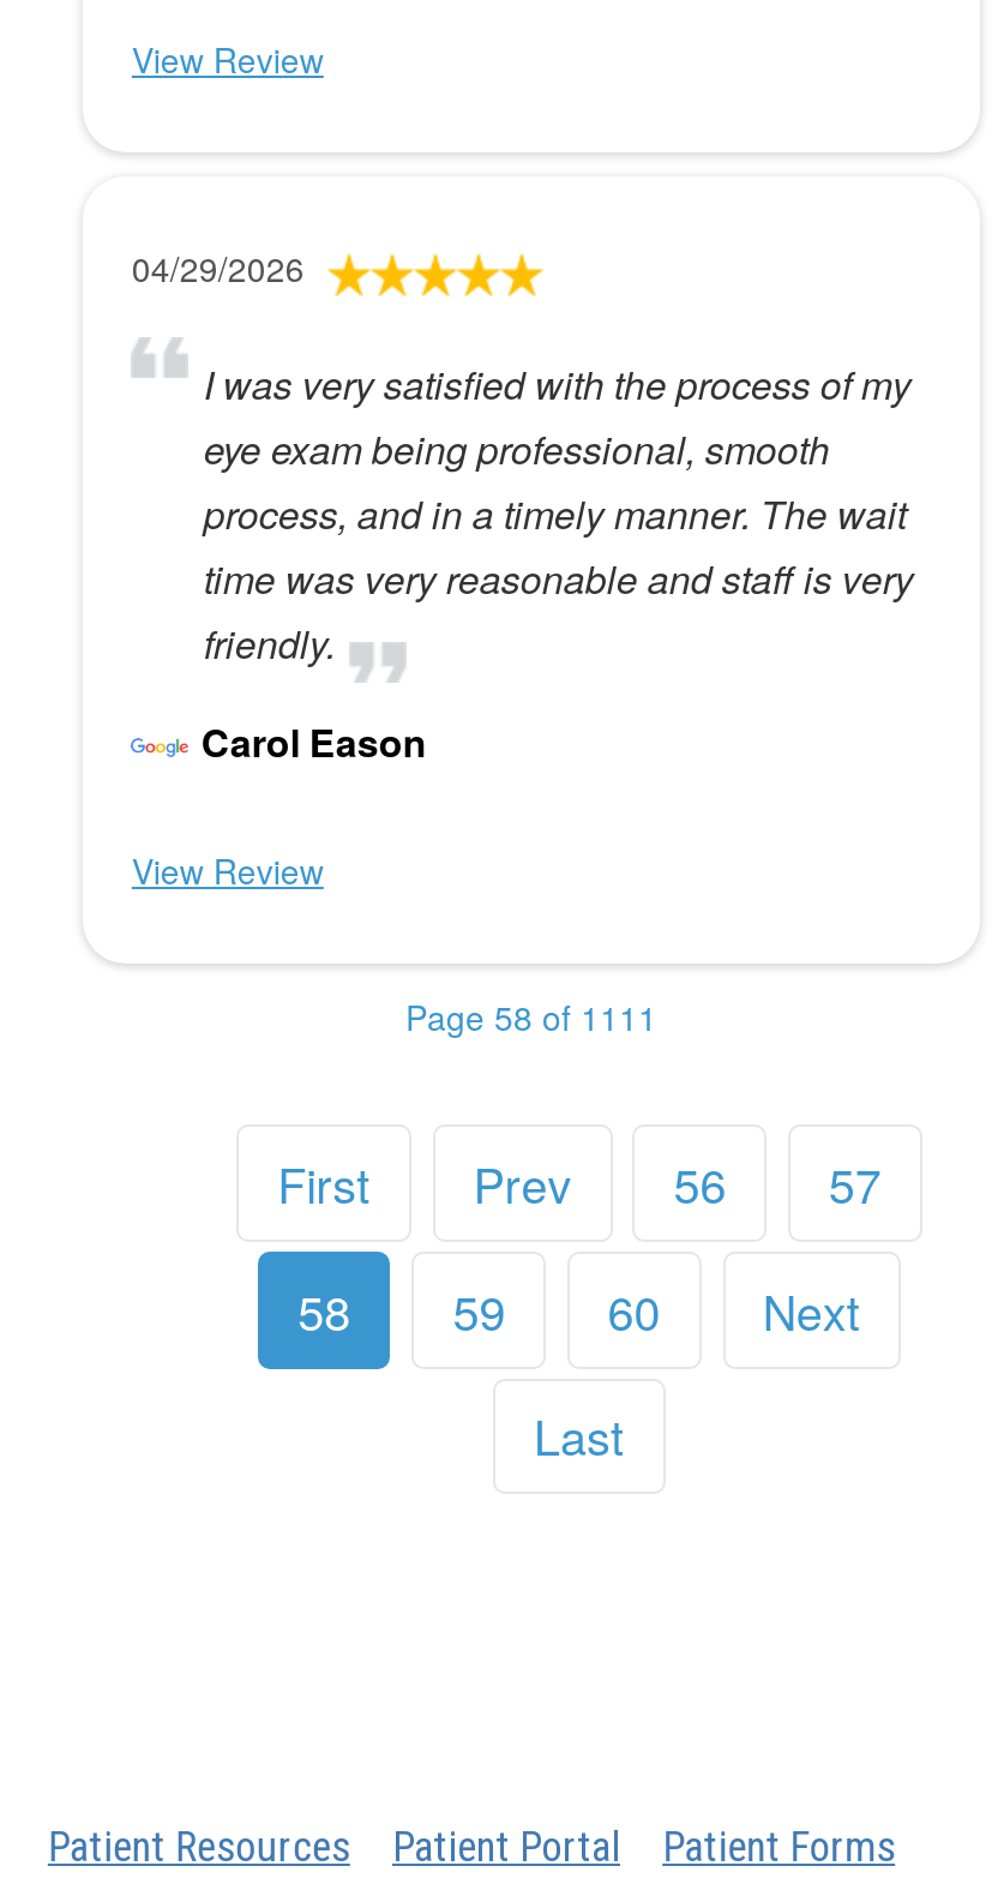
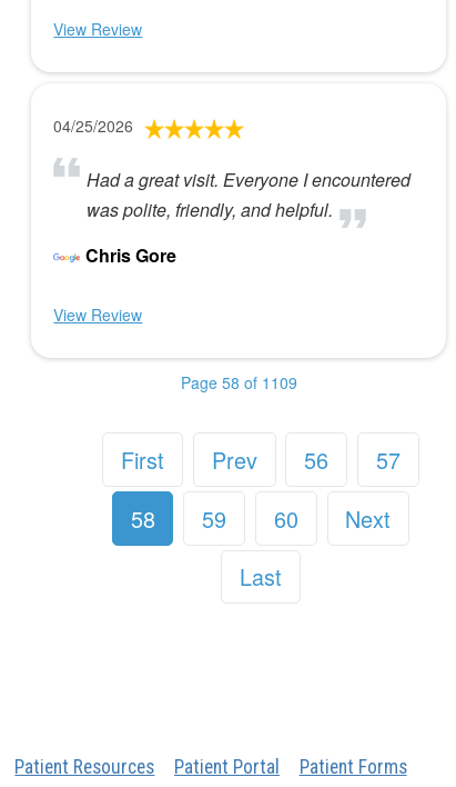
- 04/29/2026
+ 04/25/2026

- I was very satisfied with the process of my
- eye exam being professional, smooth
- process, and in a timely manner. The wait
- time was very reasonable and staff is very
- friendly.
+ Had a great visit. Everyone I encountered
+ was polite, friendly, and helpful.

- Carol Eason
+ Chris Gore

- Page 58 of 1111
+ Page 58 of 1109
